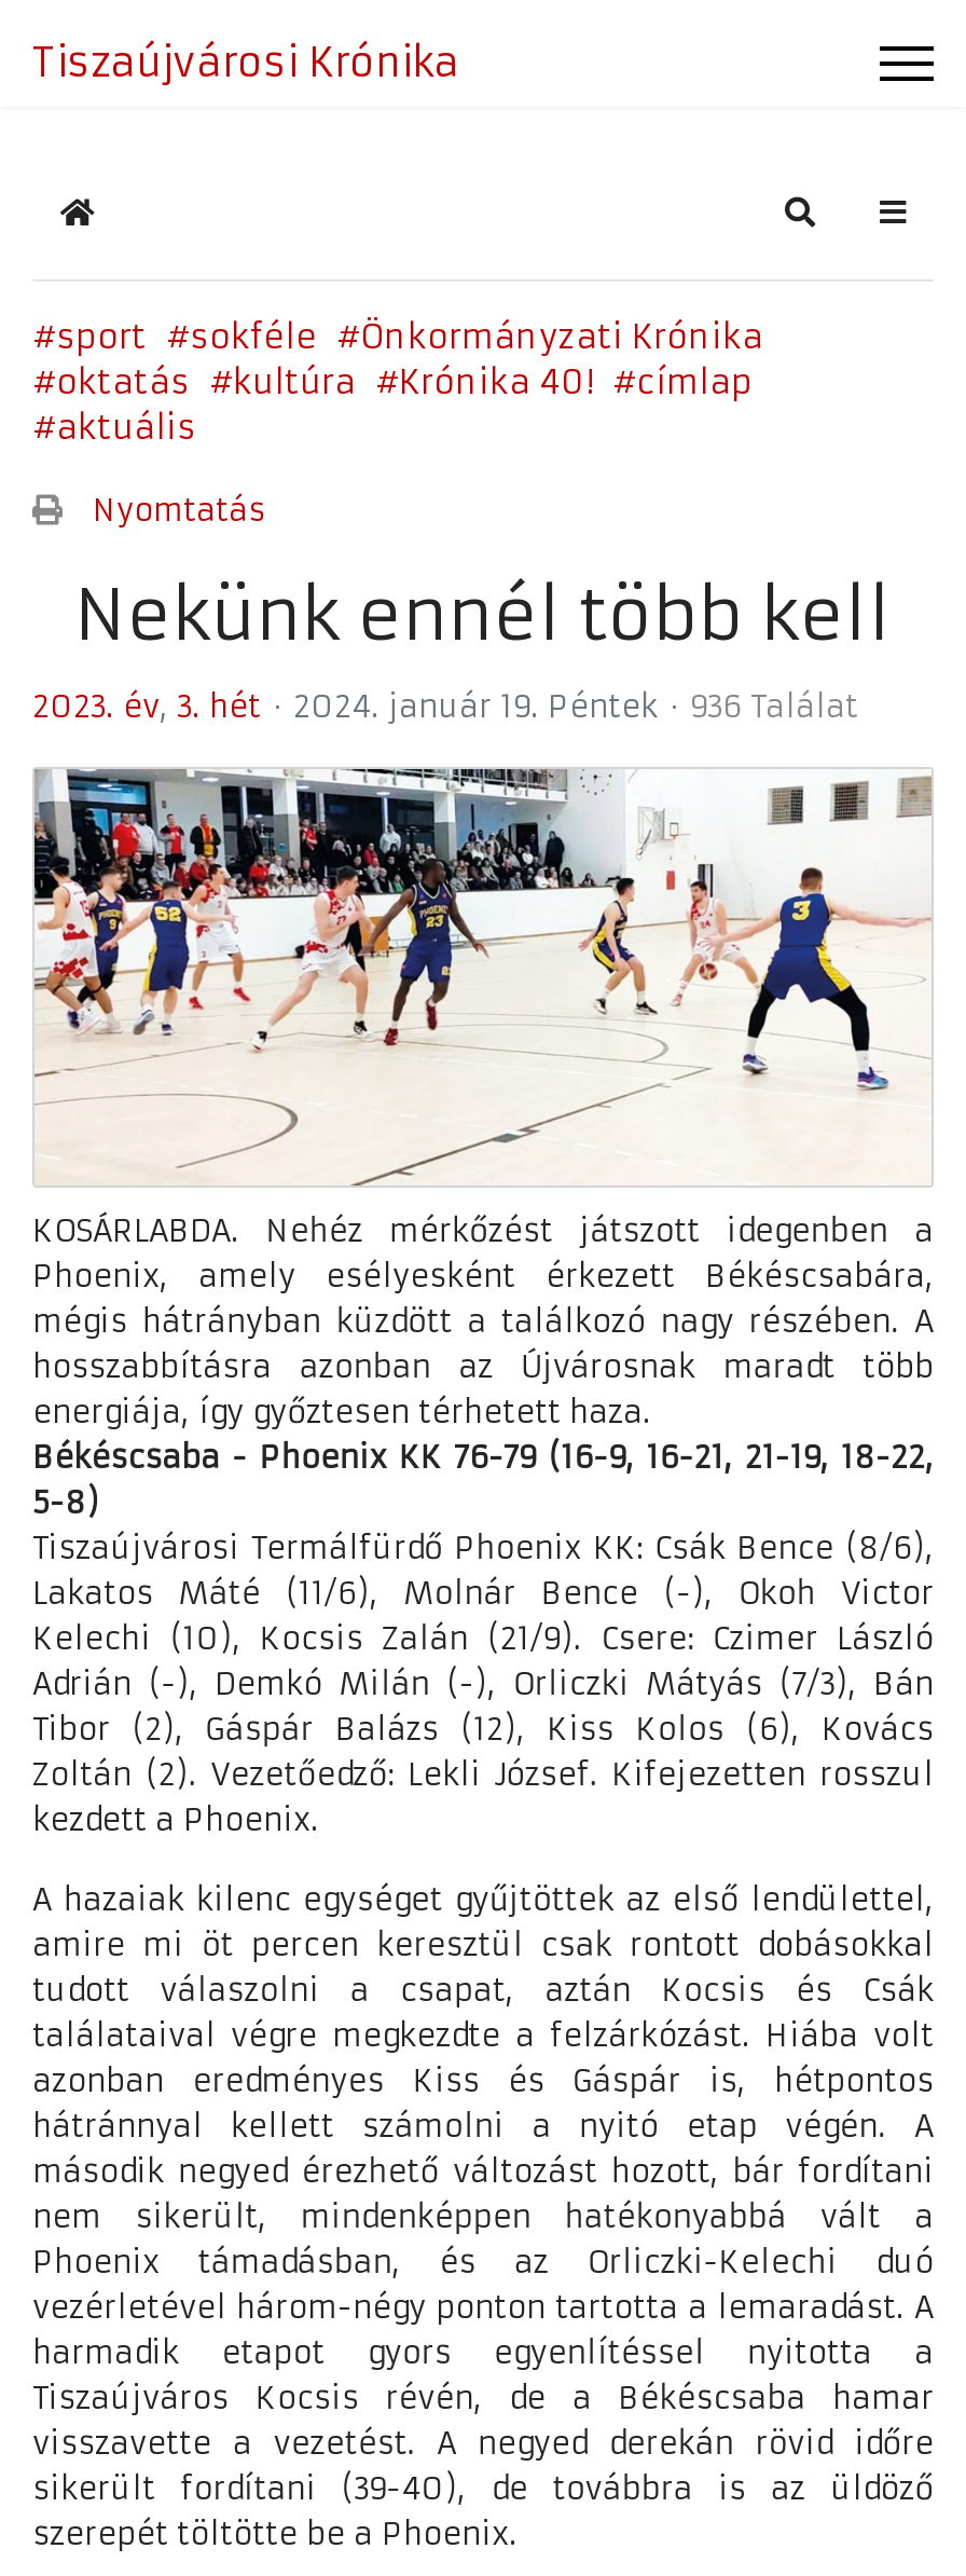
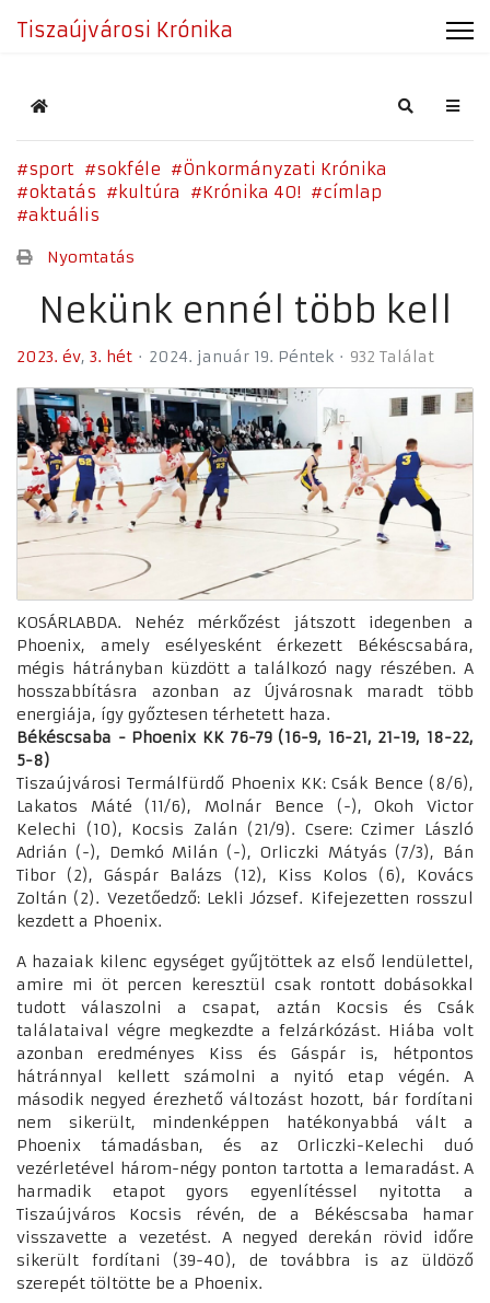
- 2023. év 3. hét 2024. január 19. Péntek 936 Találat
+ 2023. év 3. hét 2024. január 19. Péntek 932 Találat
